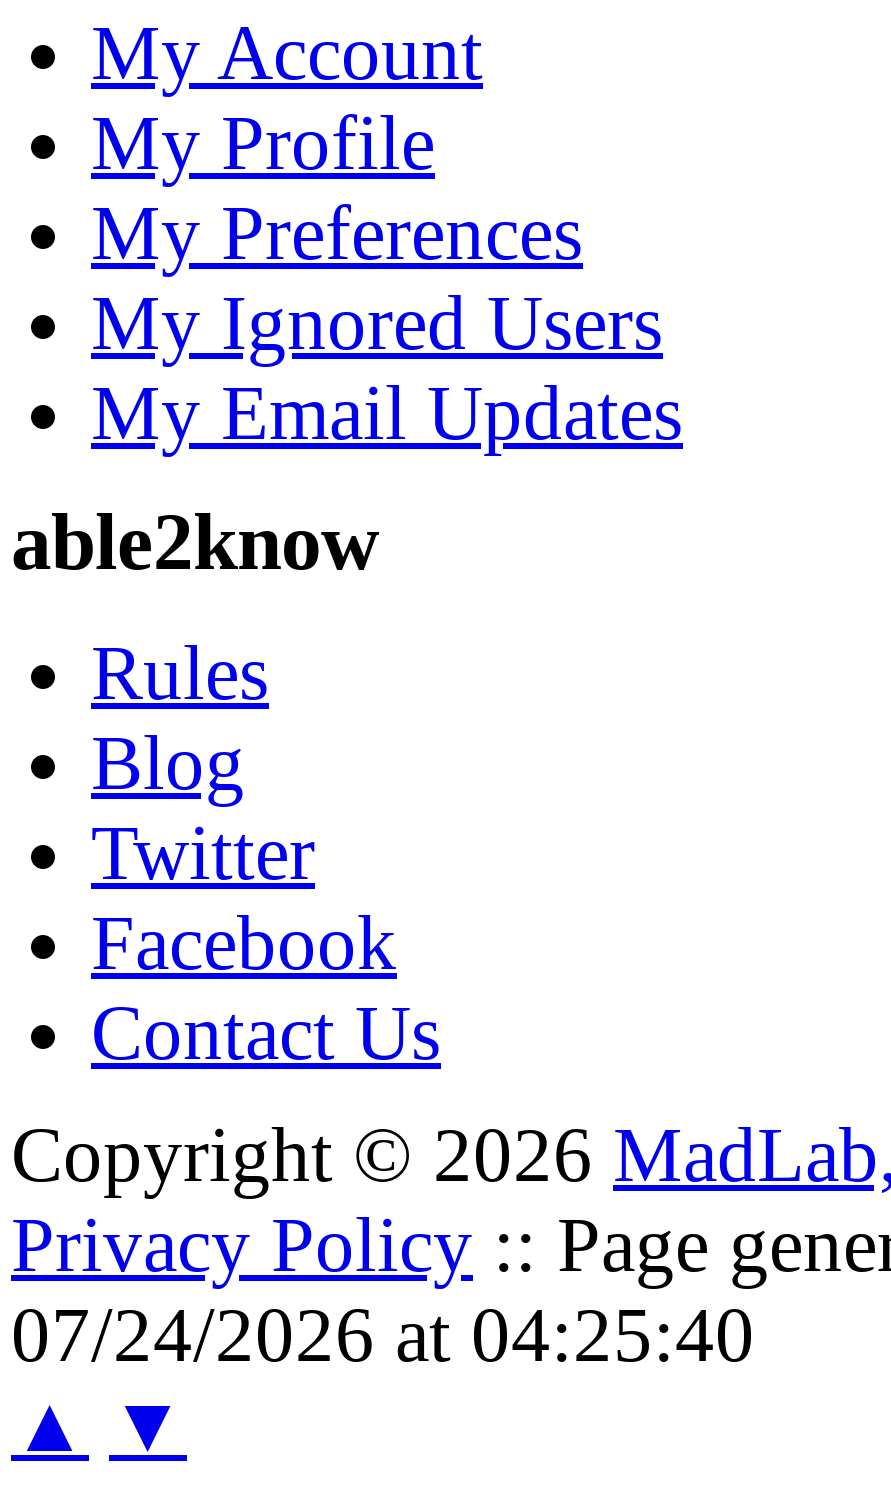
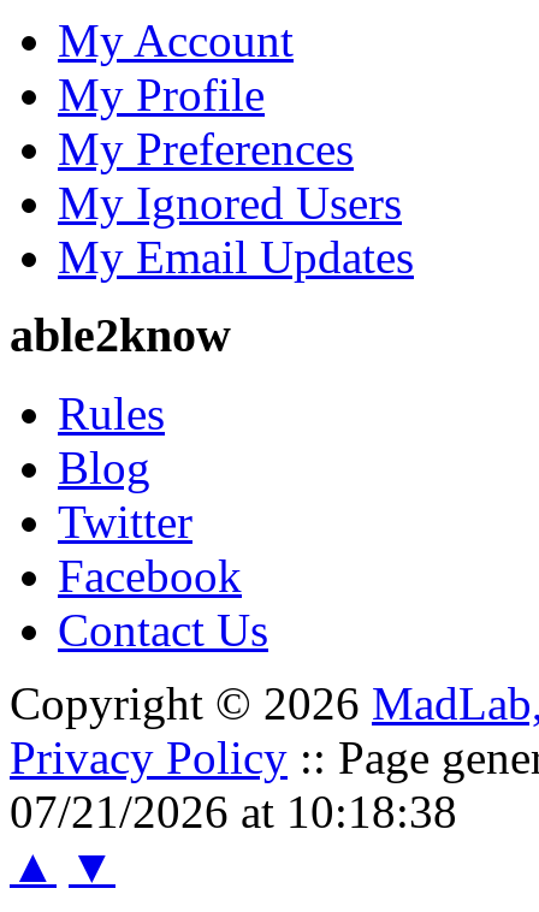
- 07/24/2026 at 04:25:40
+ 07/21/2026 at 10:18:38
